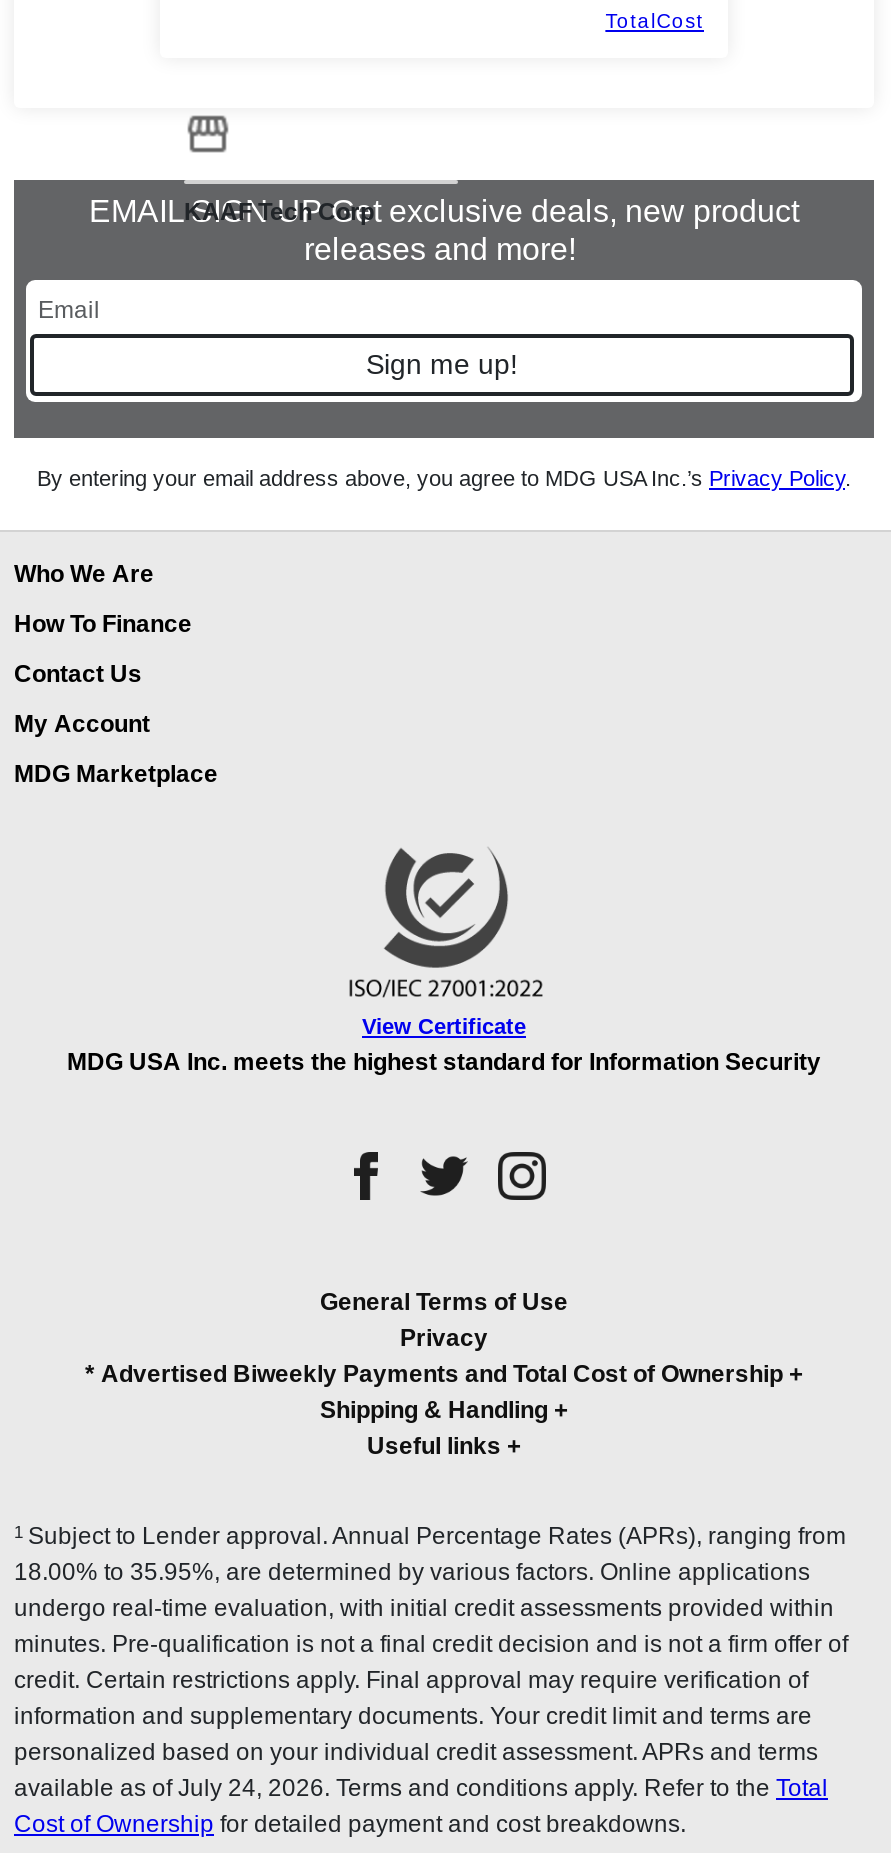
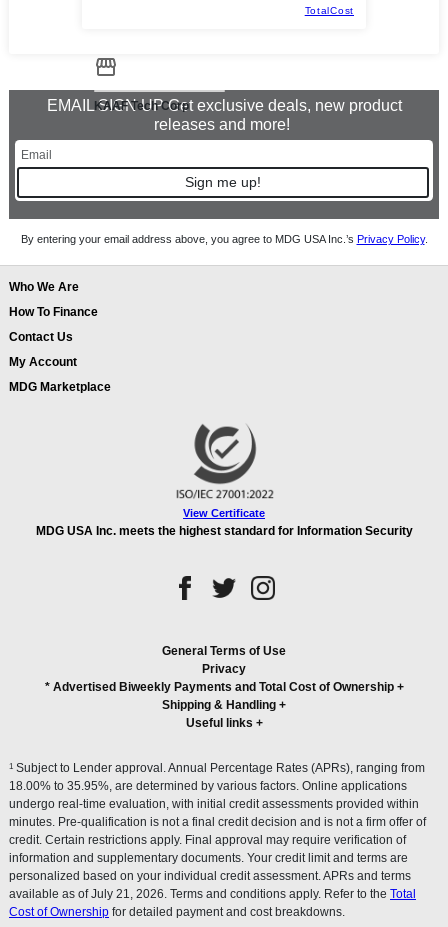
- available as of July 24, 2026. Terms and conditions apply. Refer to the Total
+ available as of July 21, 2026. Terms and conditions apply. Refer to the Total
